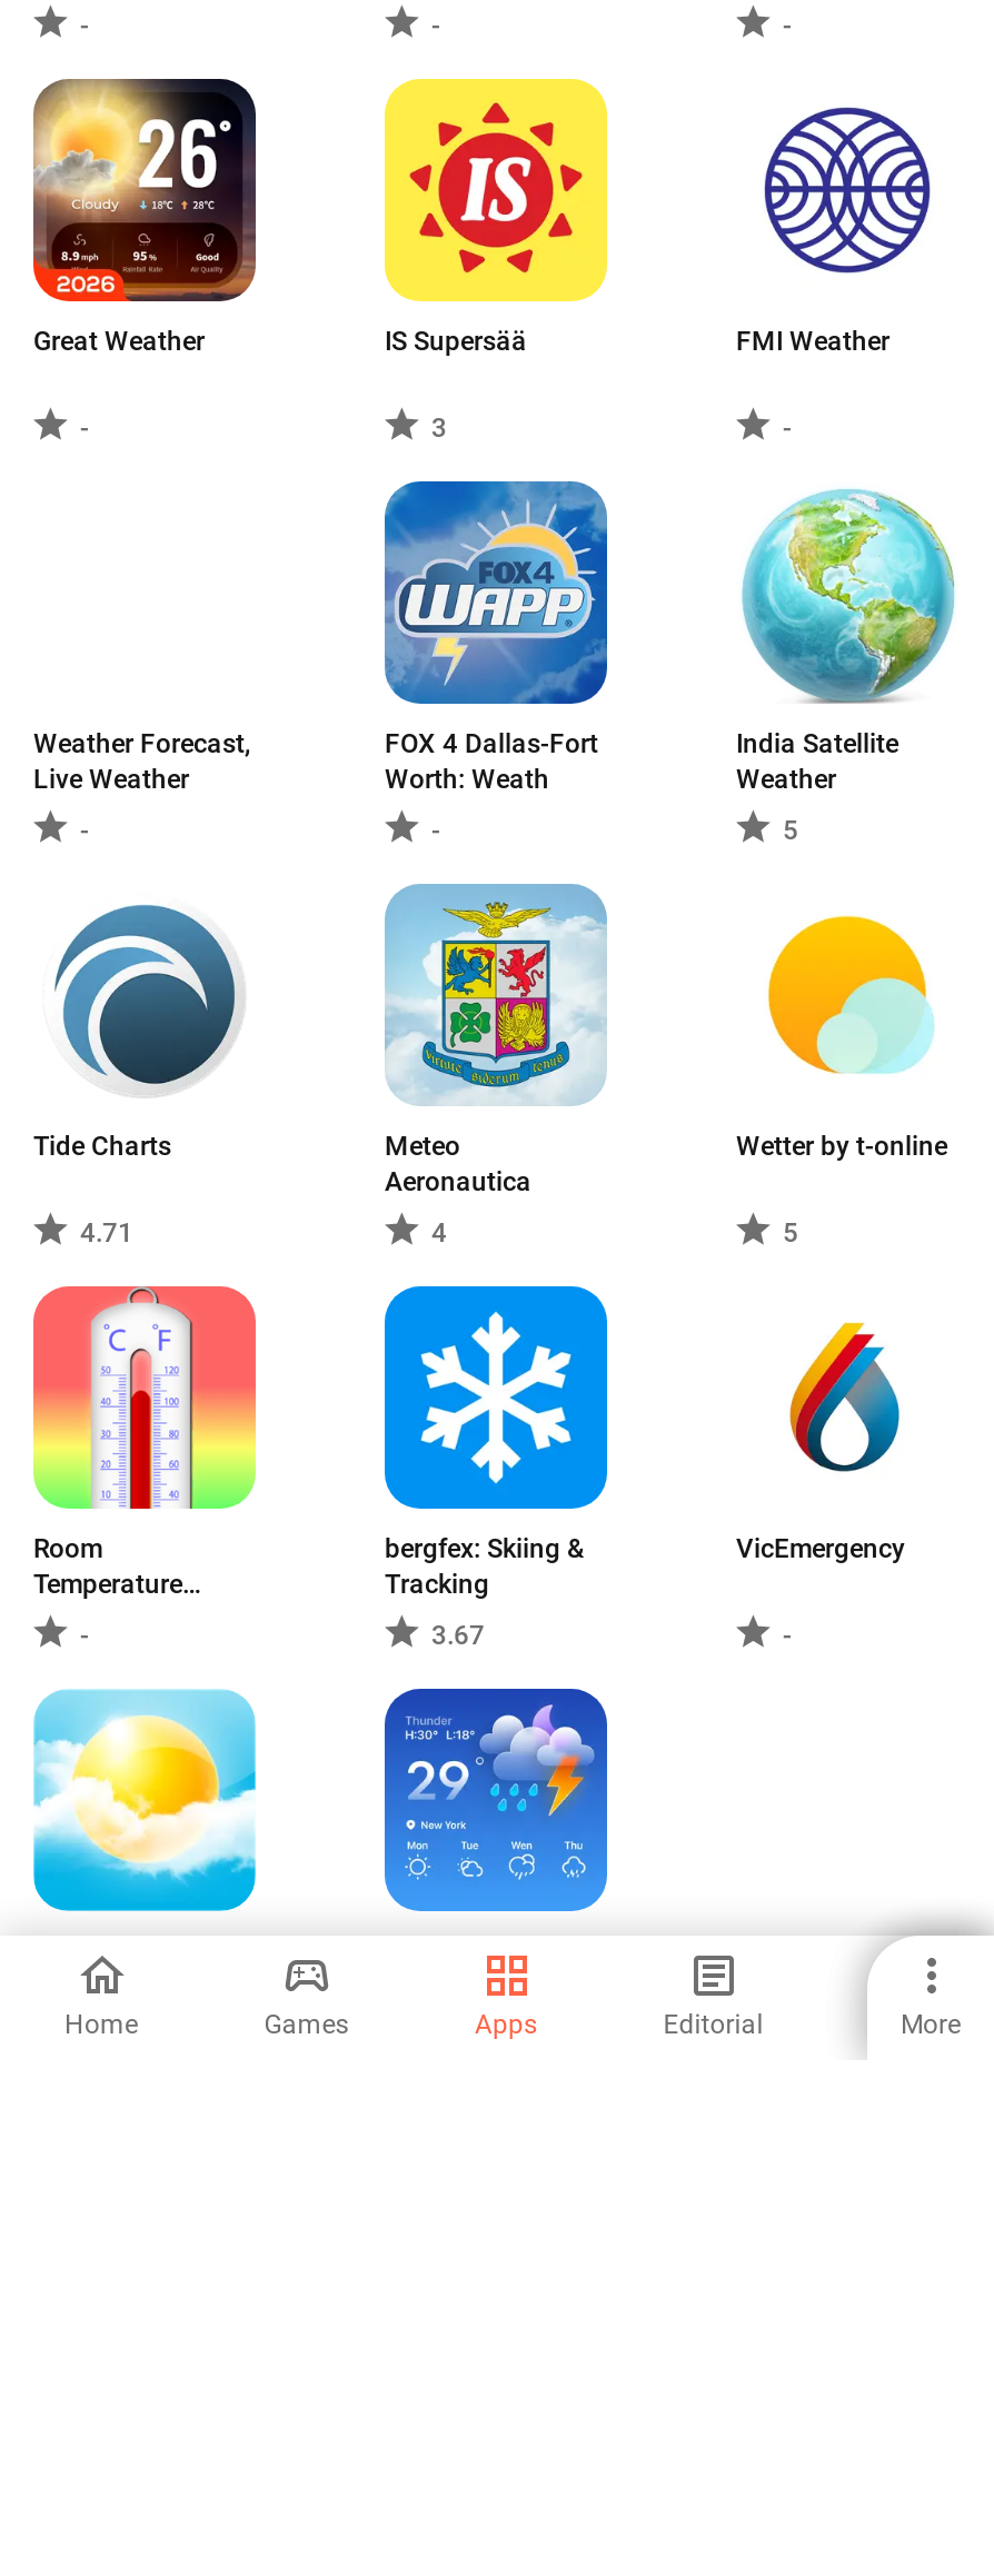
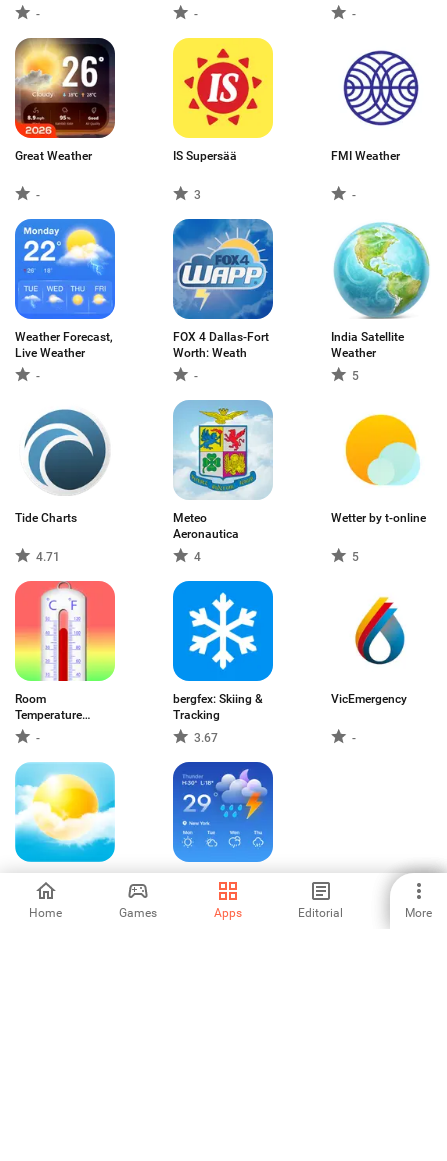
+ [image]
